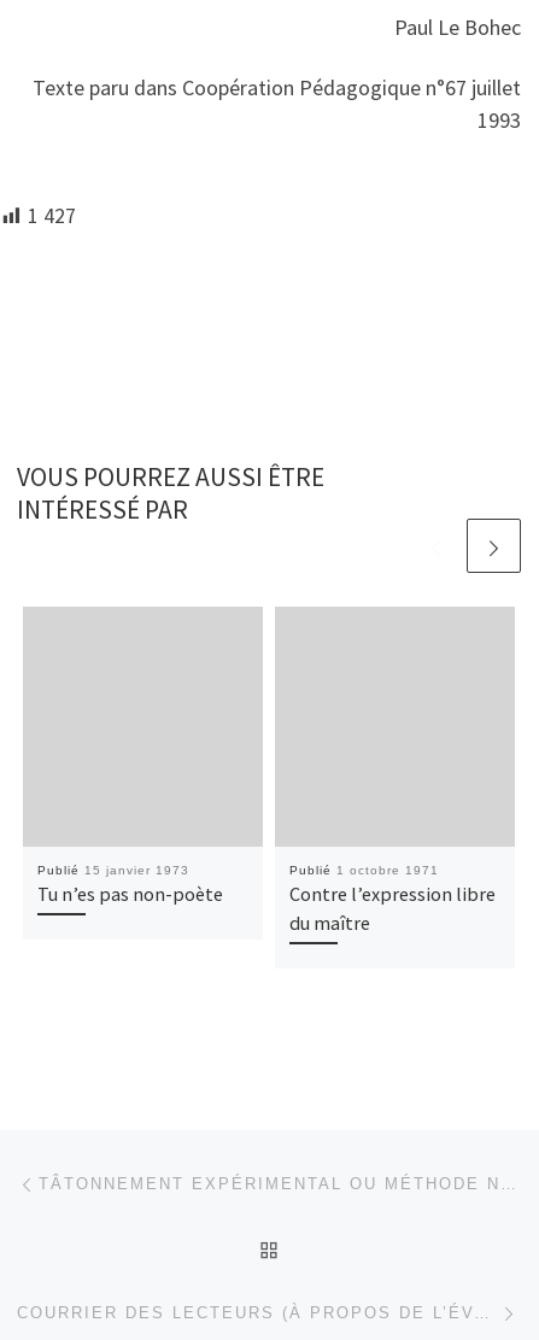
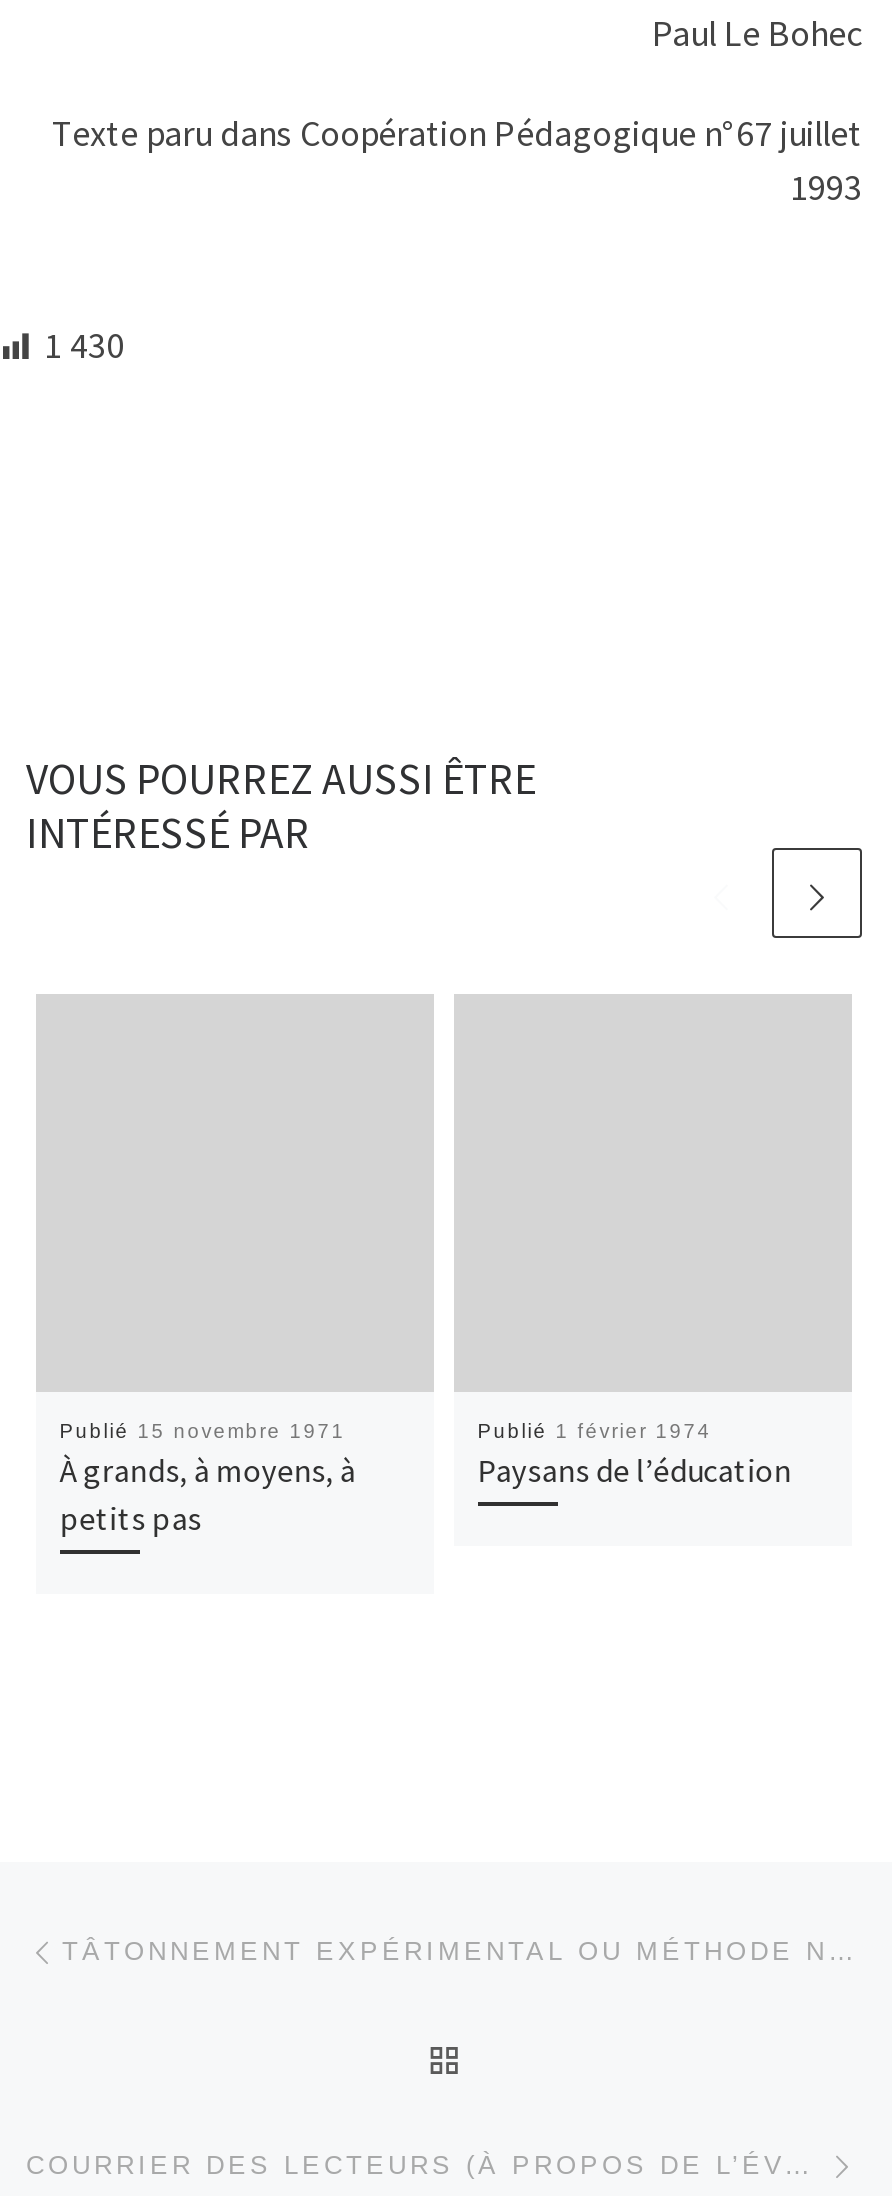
- 1 427
+ 1 430

- Publié 15 janvier 1973
- Tu n’es pas non-poète
+ Publié 15 novembre 1971
+ À grands, à moyens, à
+ petits pas

- Publié 1 octobre 1971
- Contre l’expression libre
- du maître
+ Publié 1 février 1974
+ Paysans de l’éducation
